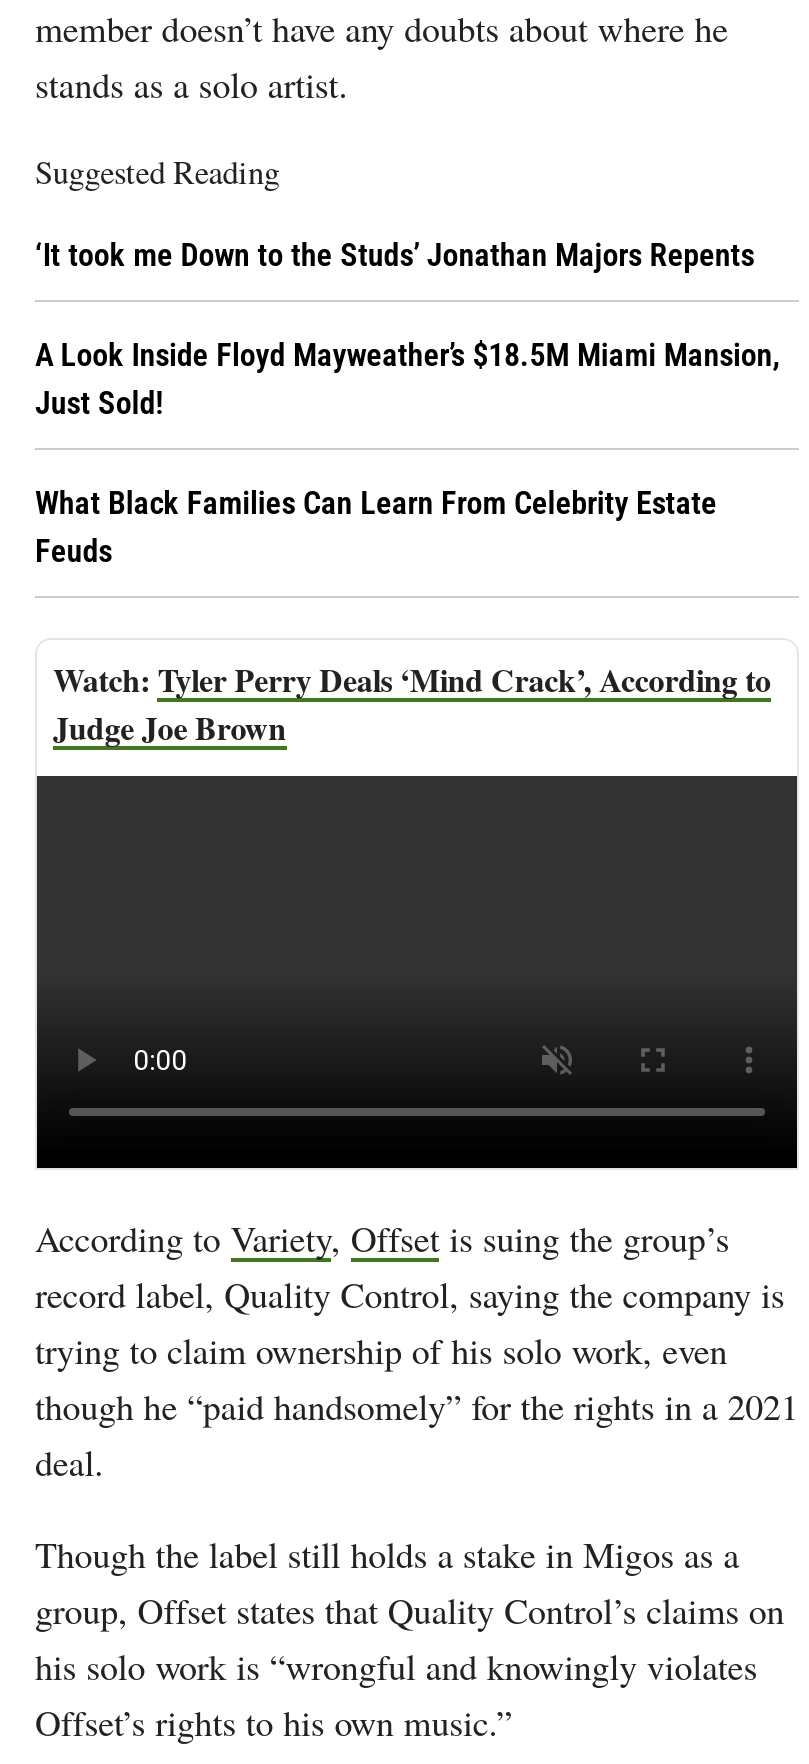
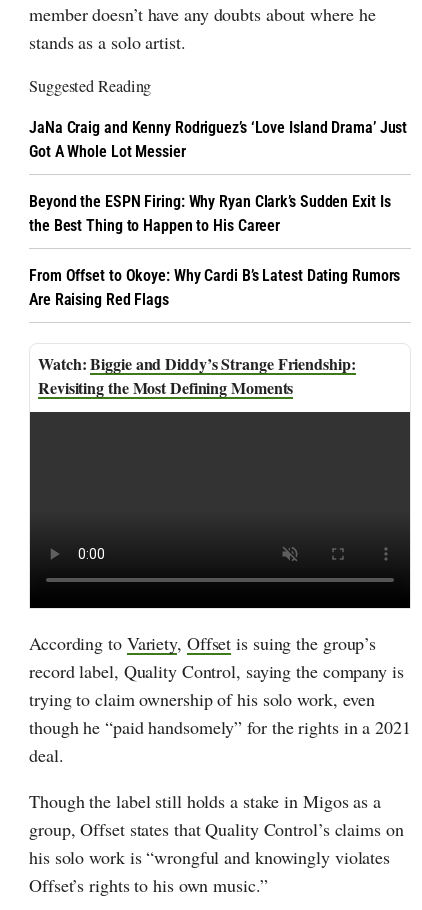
- ‘It took me Down to the Studs’ Jonathan Majors Repents
+ JaNa Craig and Kenny Rodriguez’s ‘Love Island Drama’ Just
+ Got A Whole Lot Messier

- A Look Inside Floyd Mayweather’s $18.5M Miami Mansion,
- Just Sold!
+ Beyond the ESPN Firing: Why Ryan Clark’s Sudden Exit Is
+ the Best Thing to Happen to His Career

- What Black Families Can Learn From Celebrity Estate
- Feuds
+ From Offset to Okoye: Why Cardi B’s Latest Dating Rumors
+ Are Raising Red Flags

- Tyler Perry Deals ‘Mind Crack’, According to
- Judge Joe Brown
+ Biggie and Diddy’s Strange Friendship:
+ Revisiting the Most Defining Moments
